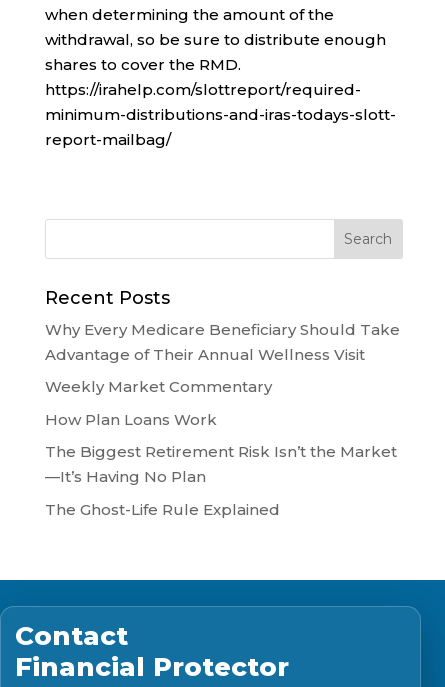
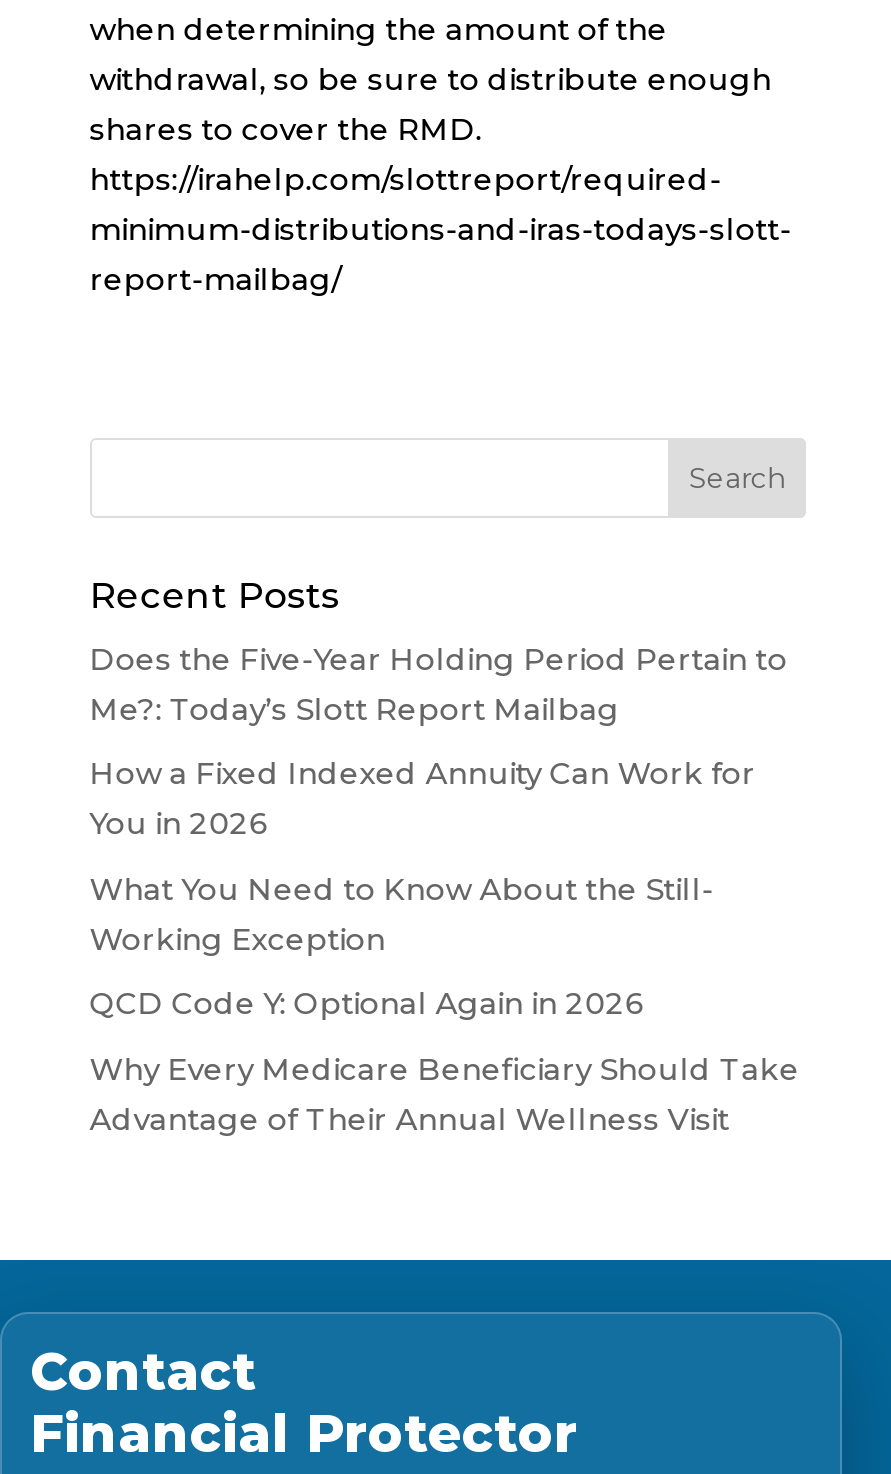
+ Does the Five-Year Holding Period Pertain to
+ Me?: Today’s Slott Report Mailbag
+ How a Fixed Indexed Annuity Can Work for
+ You in 2026
+ What You Need to Know About the Still-
+ Working Exception
+ QCD Code Y: Optional Again in 2026

moved down: Why Every Medicare Beneficiary Should Take | Advantage of Their Annual Wellness Visit

- Weekly Market Commentary
- How Plan Loans Work
- The Biggest Retirement Risk Isn’t the Market
- —It’s Having No Plan
- The Ghost-Life Rule Explained
